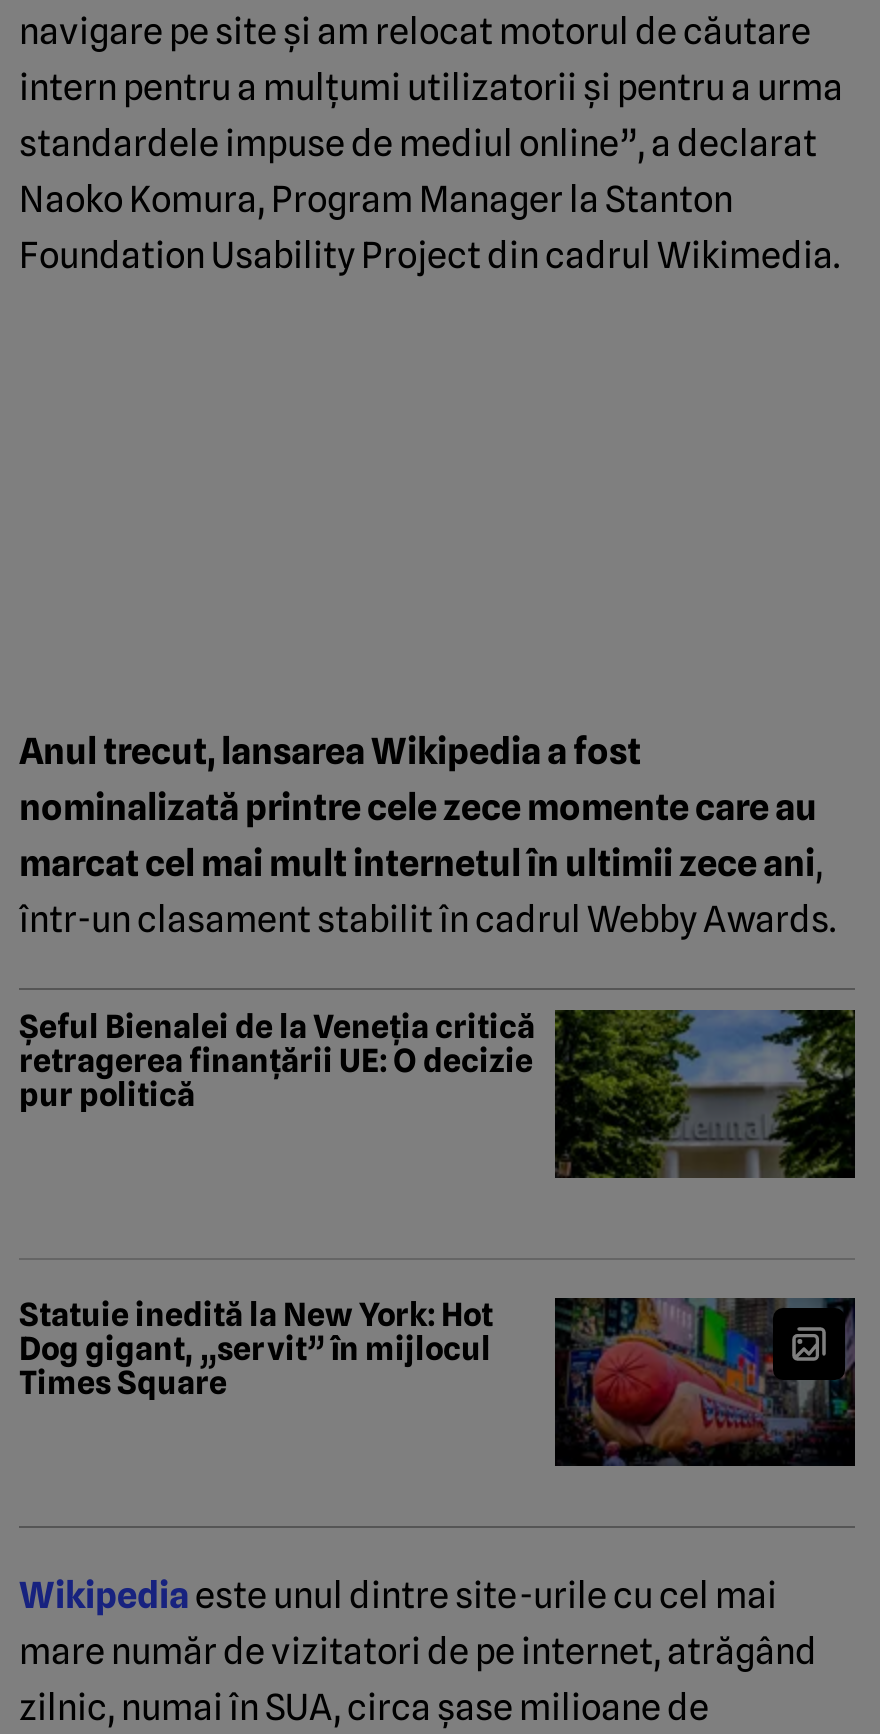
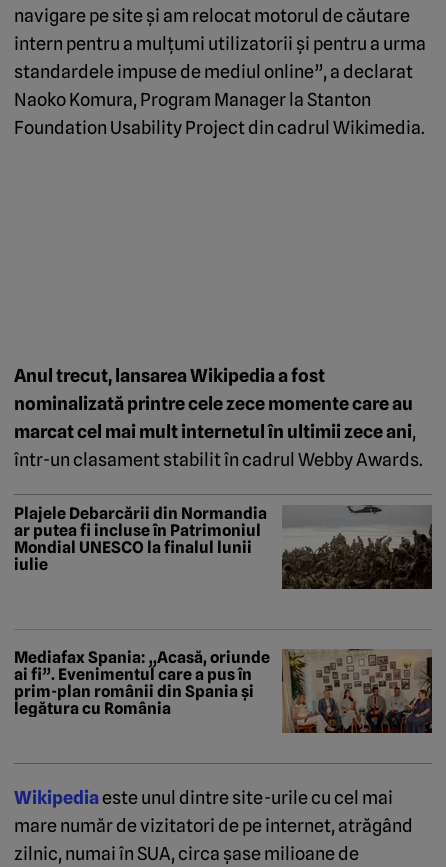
- [image]
- Șeful Bienalei de la Veneția critică
- retragerea finanțării UE: O decizie
- pur politică
+ [image]
+ Plajele Debarcării din Normandia
+ ar putea fi incluse în Patrimoniul
+ Mondial UNESCO la finalul lunii
+ iulie

- [image]
- Statuie inedită la New York: Hot
- Dog gigant, „servit” în mijlocul
- Times Square
+ [image]
+ Mediafax Spania: „Acasă, oriunde
+ ai fi”. Evenimentul care a pus în
+ prim-plan românii din Spania și
+ legătura cu România
